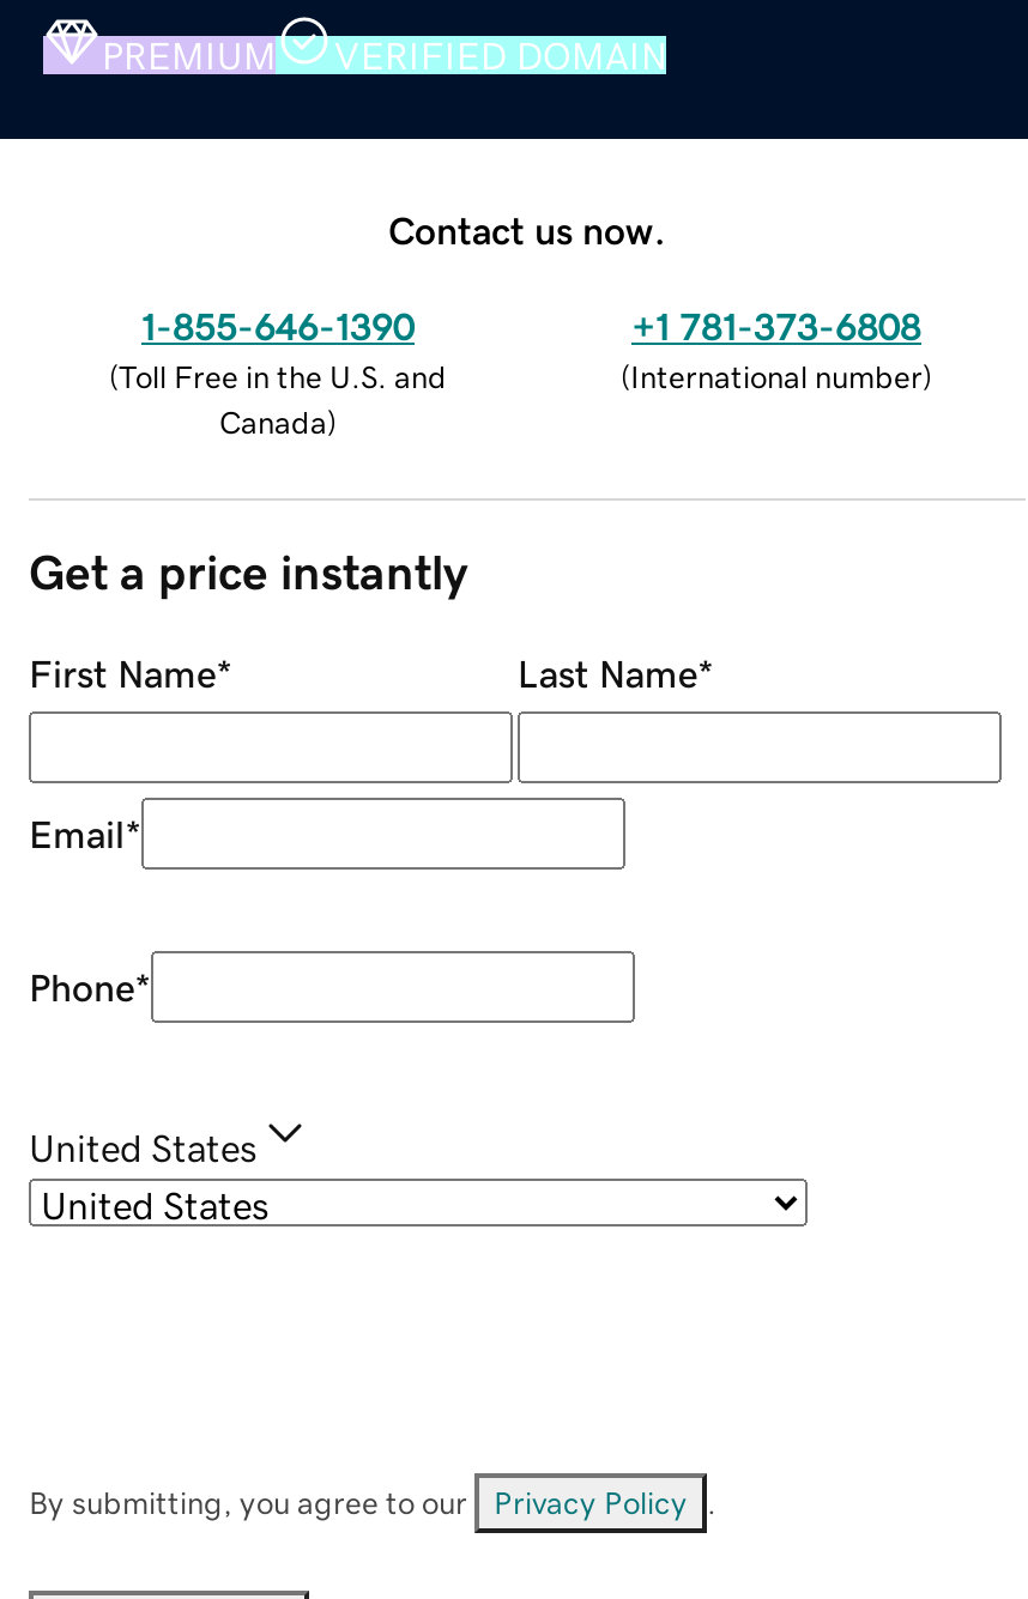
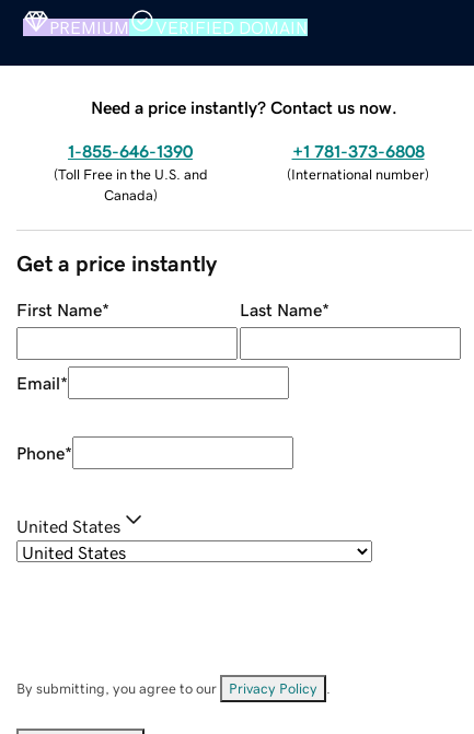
- Contact us now.
+ Need a price instantly? Contact us now.
